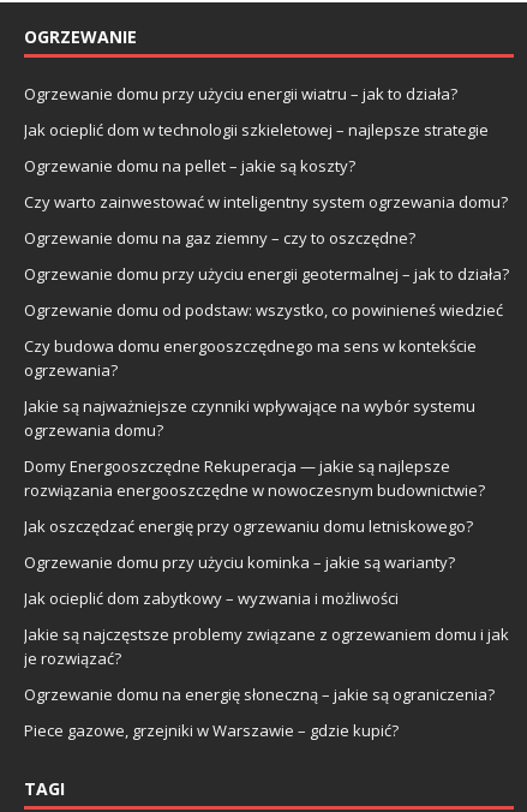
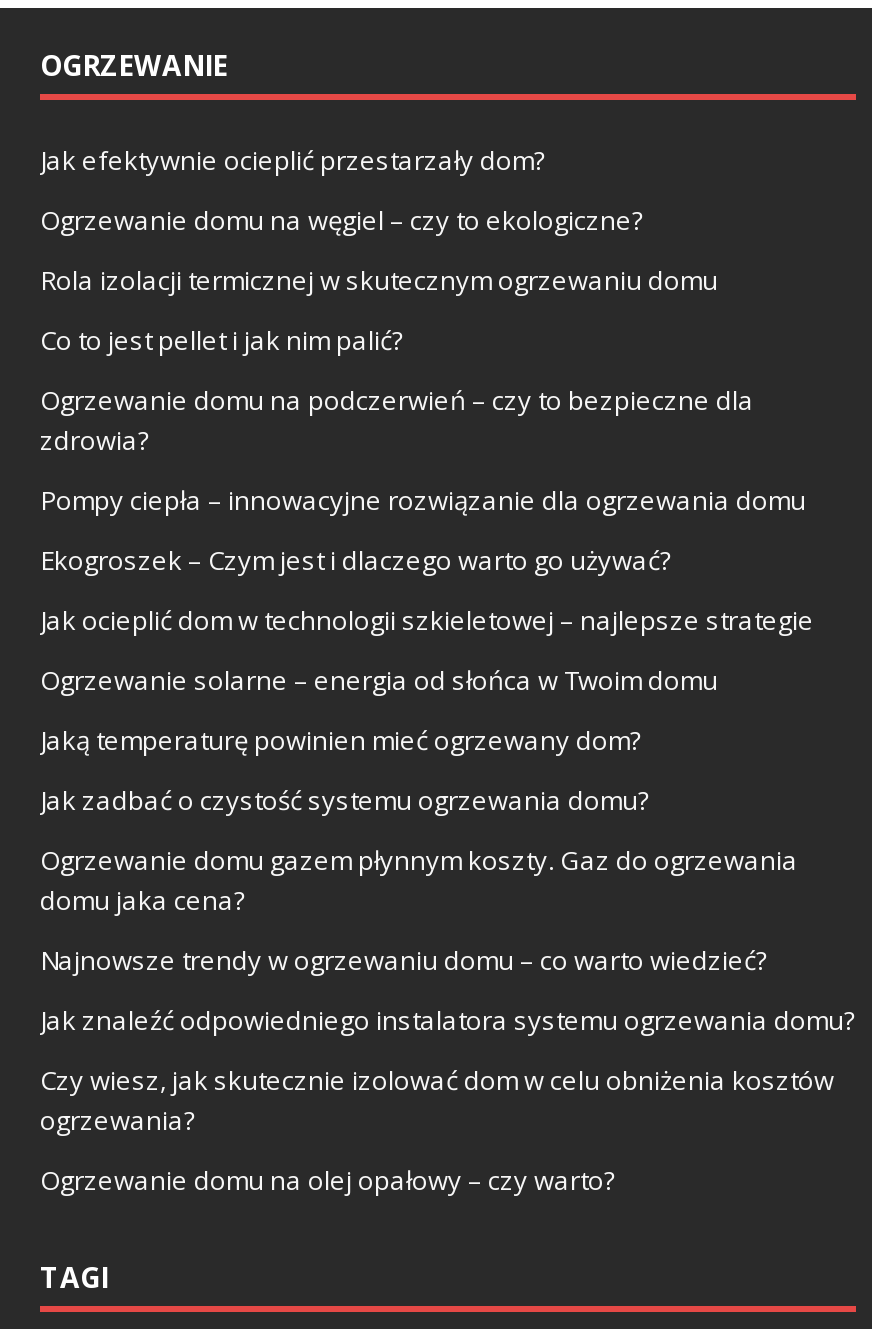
- Ogrzewanie domu przy użyciu energii wiatru – jak to działa?
+ Jak efektywnie ocieplić przestarzały dom?
+ Ogrzewanie domu na węgiel – czy to ekologiczne?
+ Rola izolacji termicznej w skutecznym ogrzewaniu domu
+ Co to jest pellet i jak nim palić?
+ Ogrzewanie domu na podczerwień – czy to bezpieczne dla
+ zdrowia?
+ Pompy ciepła – innowacyjne rozwiązanie dla ogrzewania domu
+ Ekogroszek – Czym jest i dlaczego warto go używać?

moved down: Jak ocieplić dom w technologii szkieletowej – najlepsze strategie

- Ogrzewanie domu na pellet – jakie są koszty?
- Czy warto zainwestować w inteligentny system ogrzewania domu?
- Ogrzewanie domu na gaz ziemny – czy to oszczędne?
- Ogrzewanie domu przy użyciu energii geotermalnej – jak to działa?
- Ogrzewanie domu od podstaw: wszystko, co powinieneś wiedzieć
- Czy budowa domu energooszczędnego ma sens w kontekście
+ Ogrzewanie solarne – energia od słońca w Twoim domu
+ Jaką temperaturę powinien mieć ogrzewany dom?
+ Jak zadbać o czystość systemu ogrzewania domu?
+ Ogrzewanie domu gazem płynnym koszty. Gaz do ogrzewania
+ domu jaka cena?
+ Najnowsze trendy w ogrzewaniu domu – co warto wiedzieć?
+ Jak znaleźć odpowiedniego instalatora systemu ogrzewania domu?
+ Czy wiesz, jak skutecznie izolować dom w celu obniżenia kosztów

moved down: ogrzewania?

- Jakie są najważniejsze czynniki wpływające na wybór systemu
- ogrzewania domu?
- Domy Energooszczędne Rekuperacja — jakie są najlepsze
- rozwiązania energooszczędne w nowoczesnym budownictwie?
- Jak oszczędzać energię przy ogrzewaniu domu letniskowego?
- Ogrzewanie domu przy użyciu kominka – jakie są warianty?
- Jak ocieplić dom zabytkowy – wyzwania i możliwości
- Jakie są najczęstsze problemy związane z ogrzewaniem domu i jak
- je rozwiązać?
- Ogrzewanie domu na energię słoneczną – jakie są ograniczenia?
- Piece gazowe, grzejniki w Warszawie – gdzie kupić?
+ Ogrzewanie domu na olej opałowy – czy warto?
